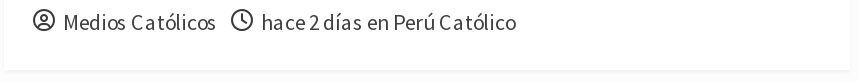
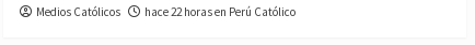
- hace 2 días en Perú Católico
+ hace 22 horas en Perú Católico
